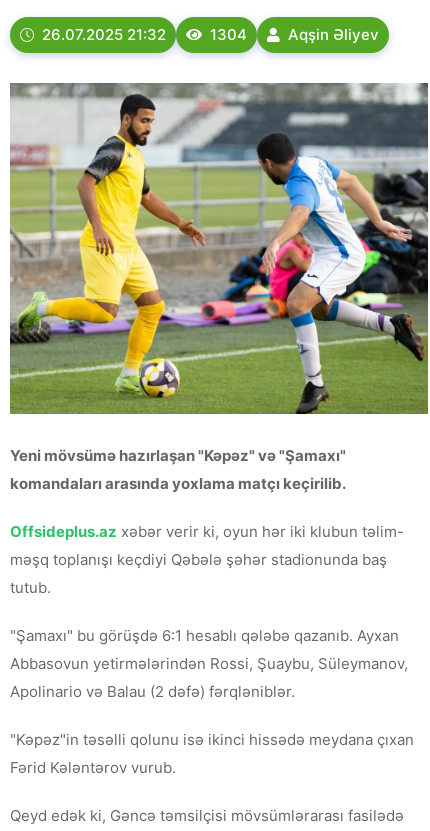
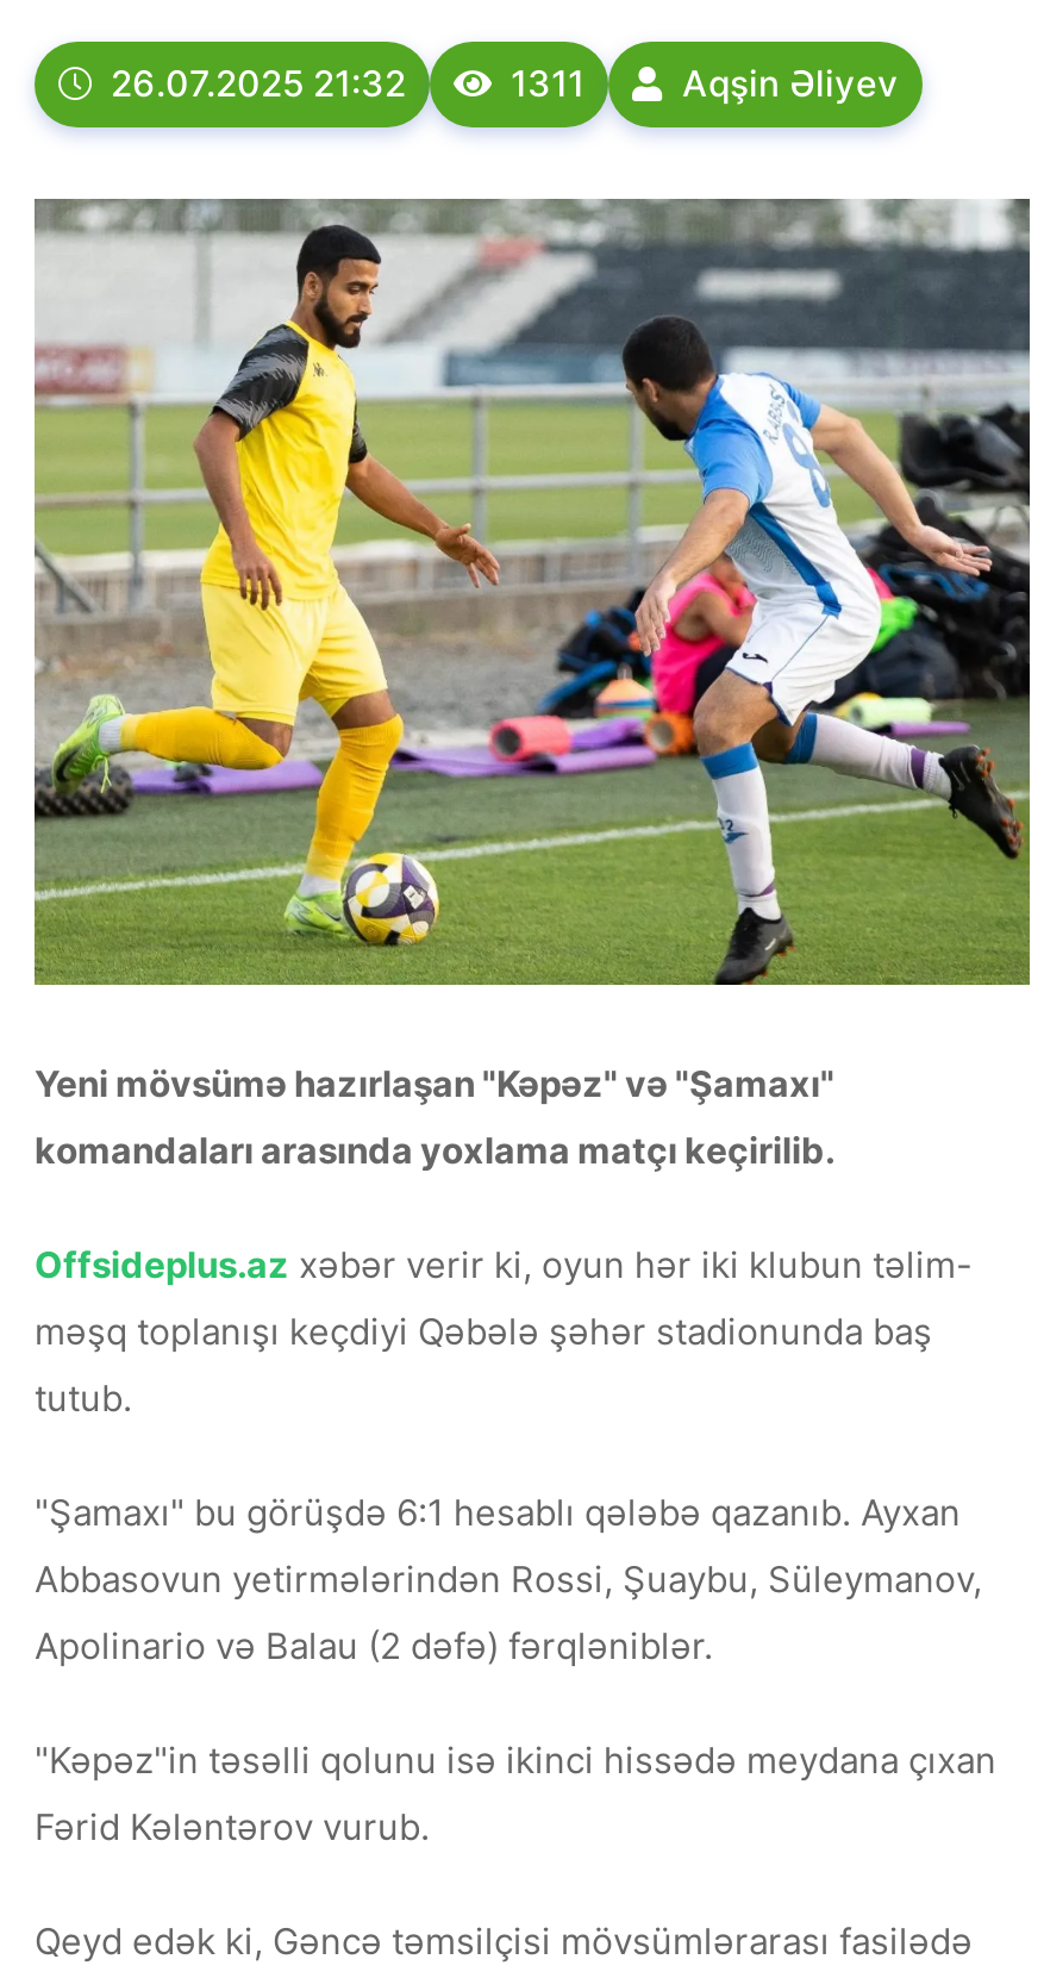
- 1304
+ 1311
